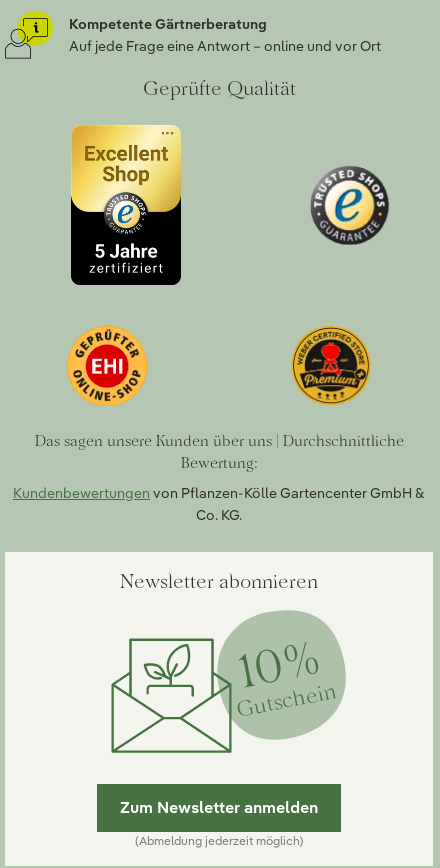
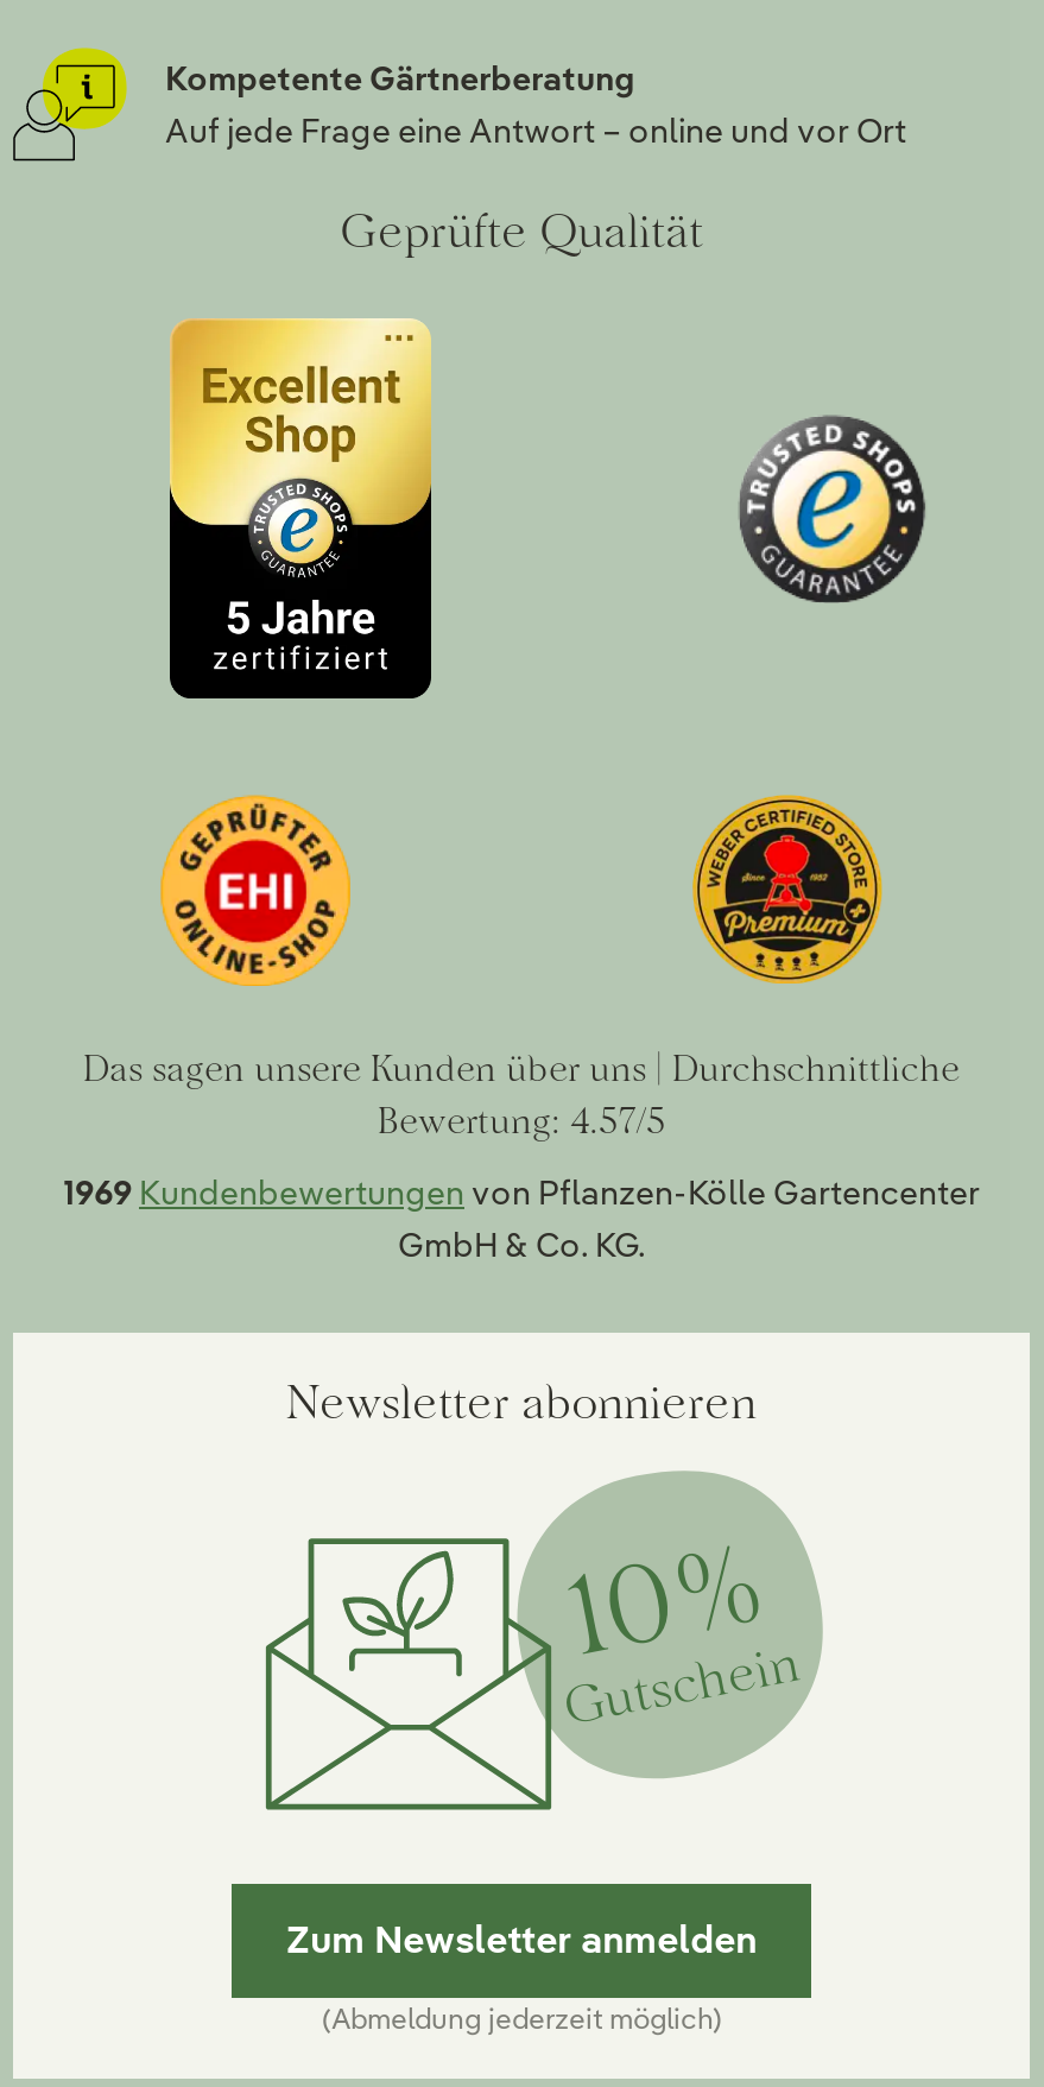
- Bewertung:
+ Bewertung: 4.57/5

- Kundenbewertungen von Pflanzen-Kölle Gartencenter GmbH &
- Co. KG.
+ 1969 Kundenbewertungen von Pflanzen-Kölle Gartencenter
+ GmbH & Co. KG.
